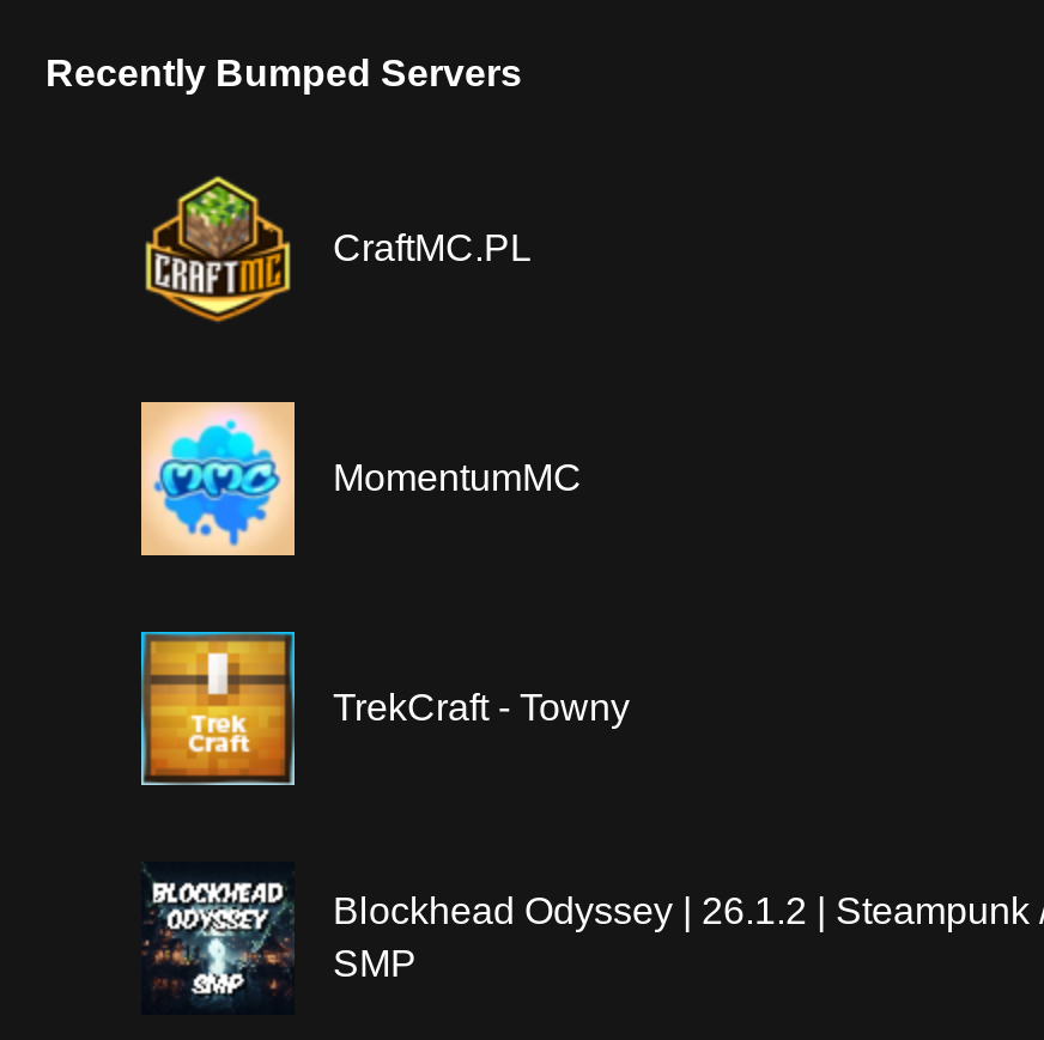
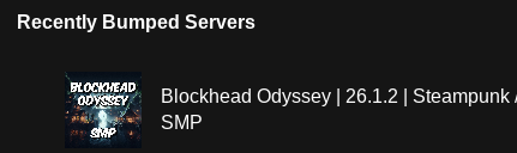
- [image]
- CraftMC.PL

- [image]
- MomentumMC

- [image]
- TrekCraft - Towny
